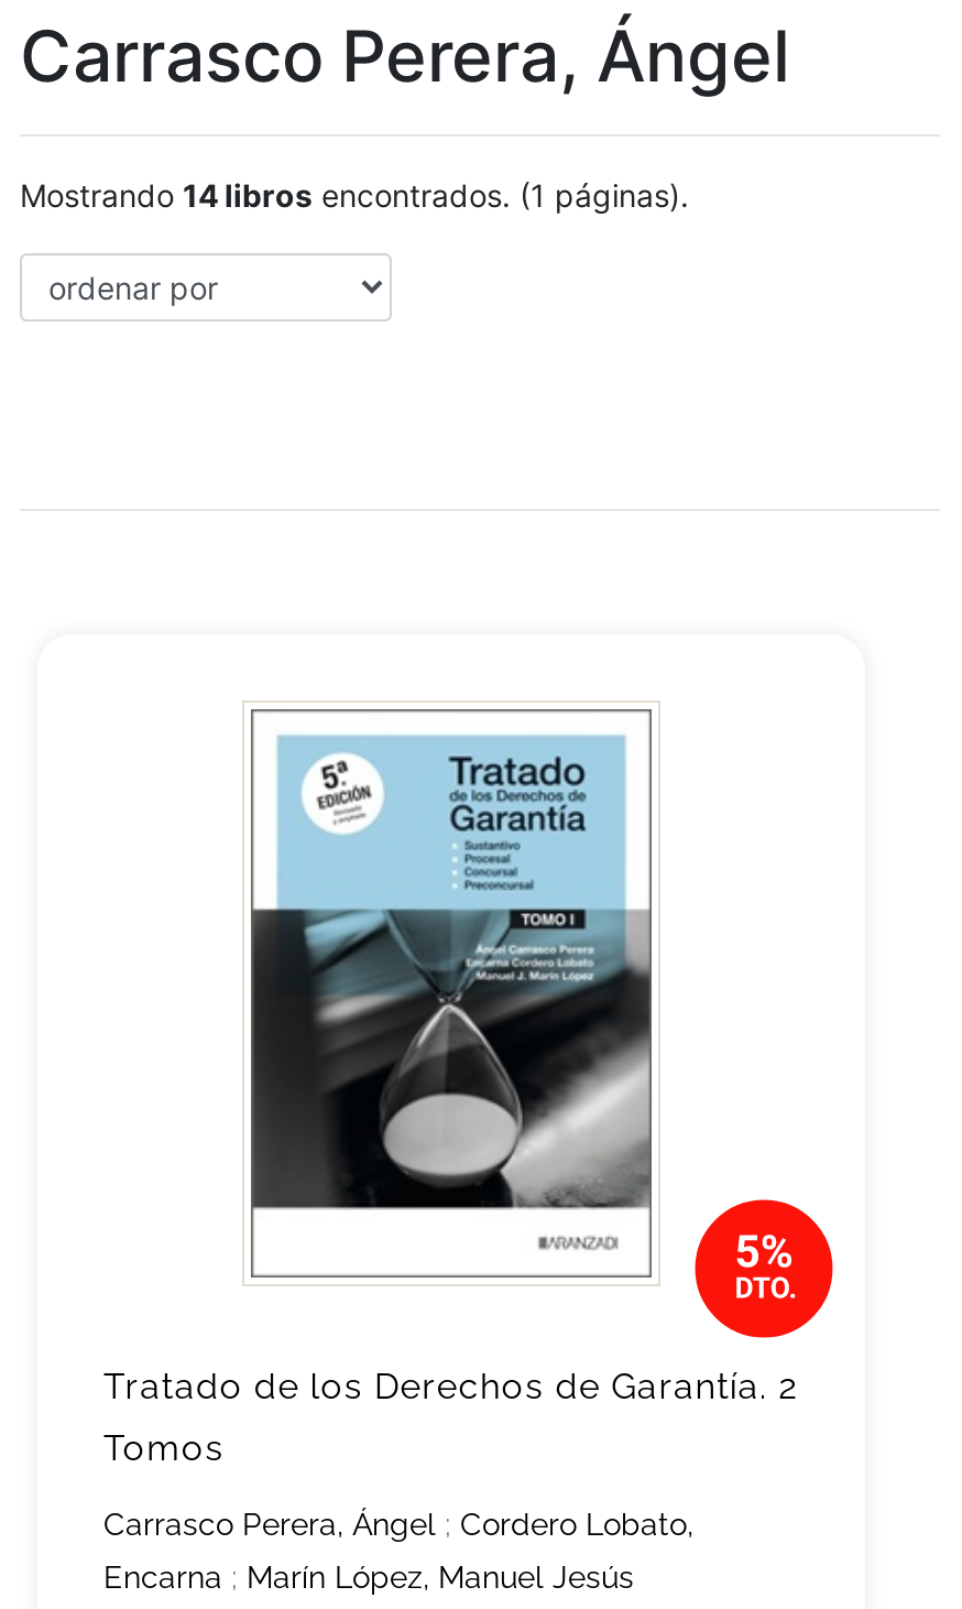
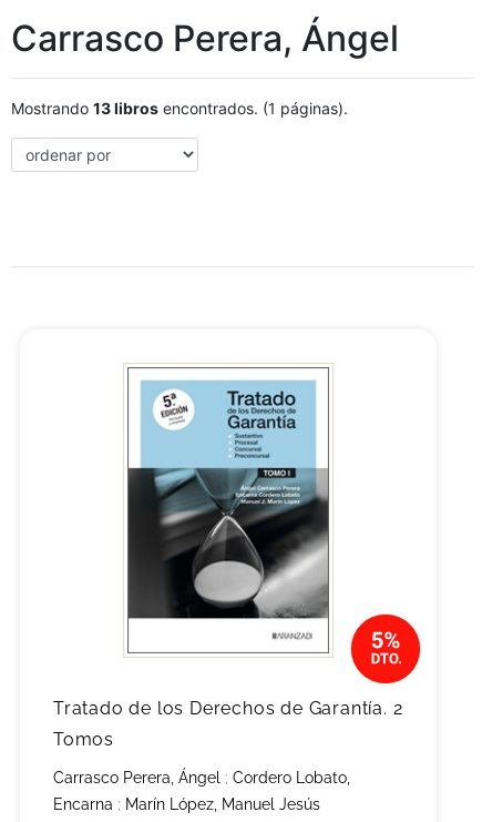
- Mostrando 14 libros encontrados. (1 páginas).
+ Mostrando 13 libros encontrados. (1 páginas).
